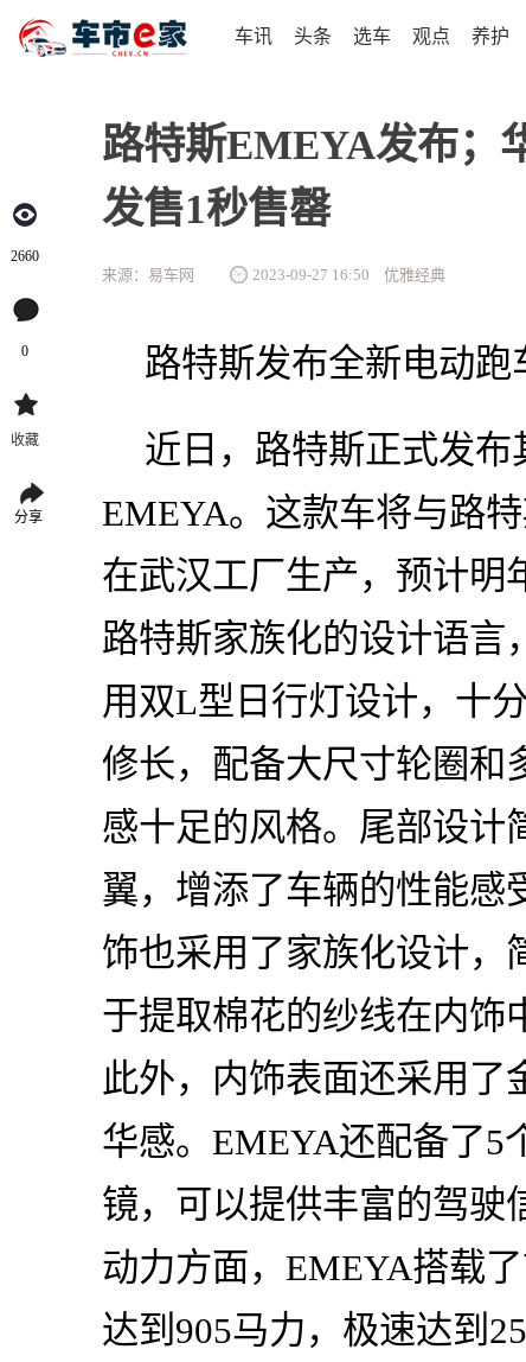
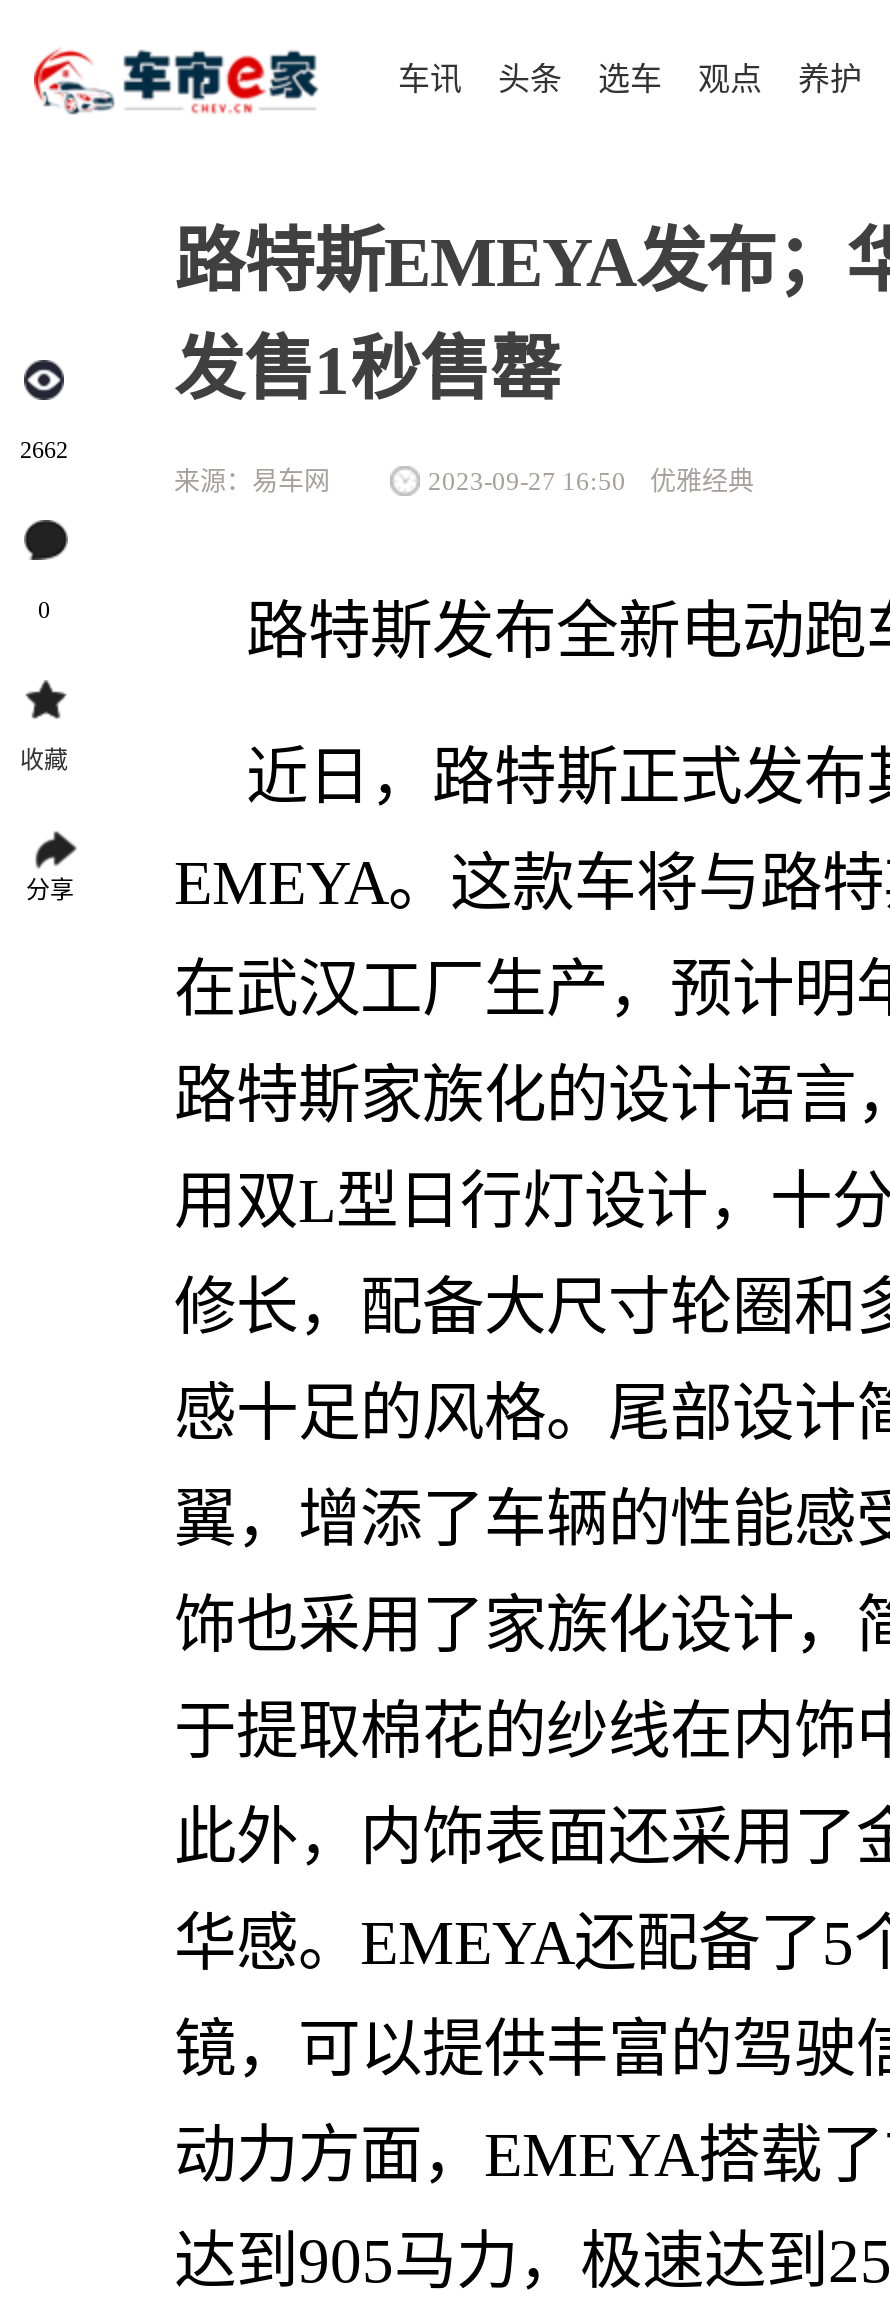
- 2660
+ 2662
